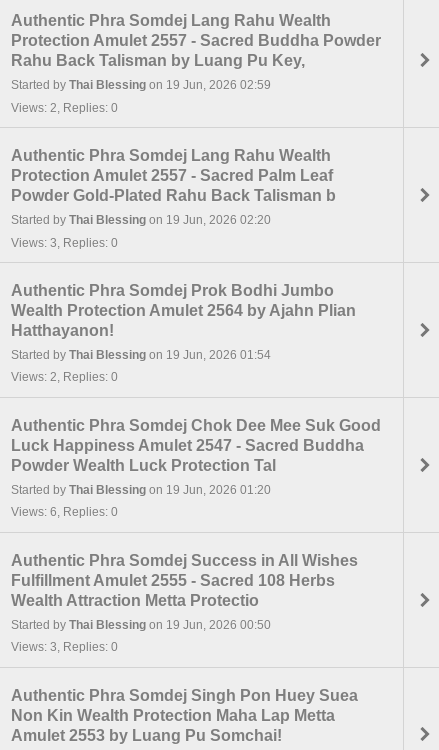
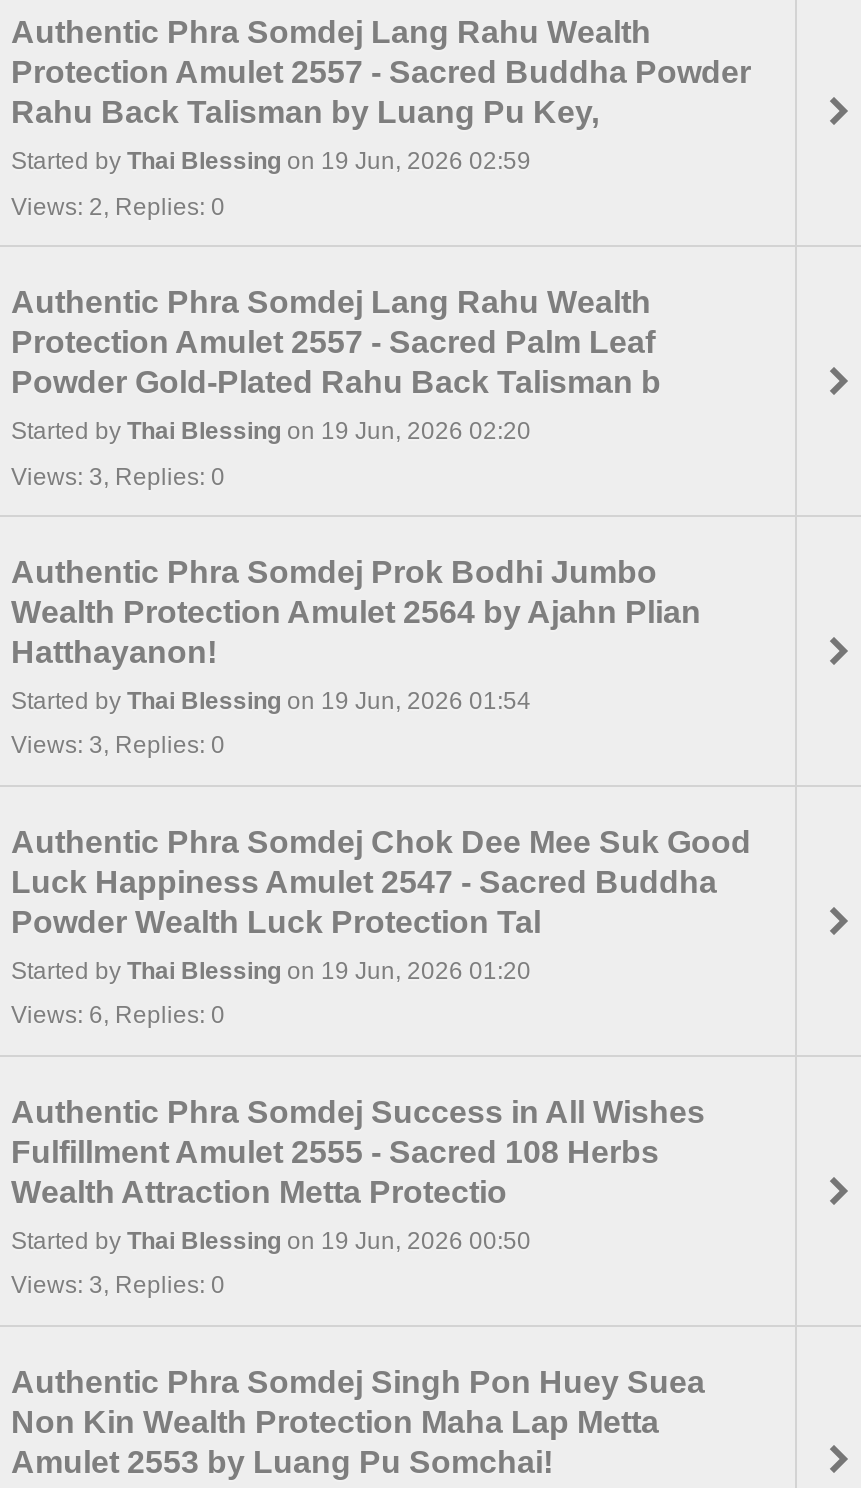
- Views: 2, Replies: 0
+ Views: 3, Replies: 0
